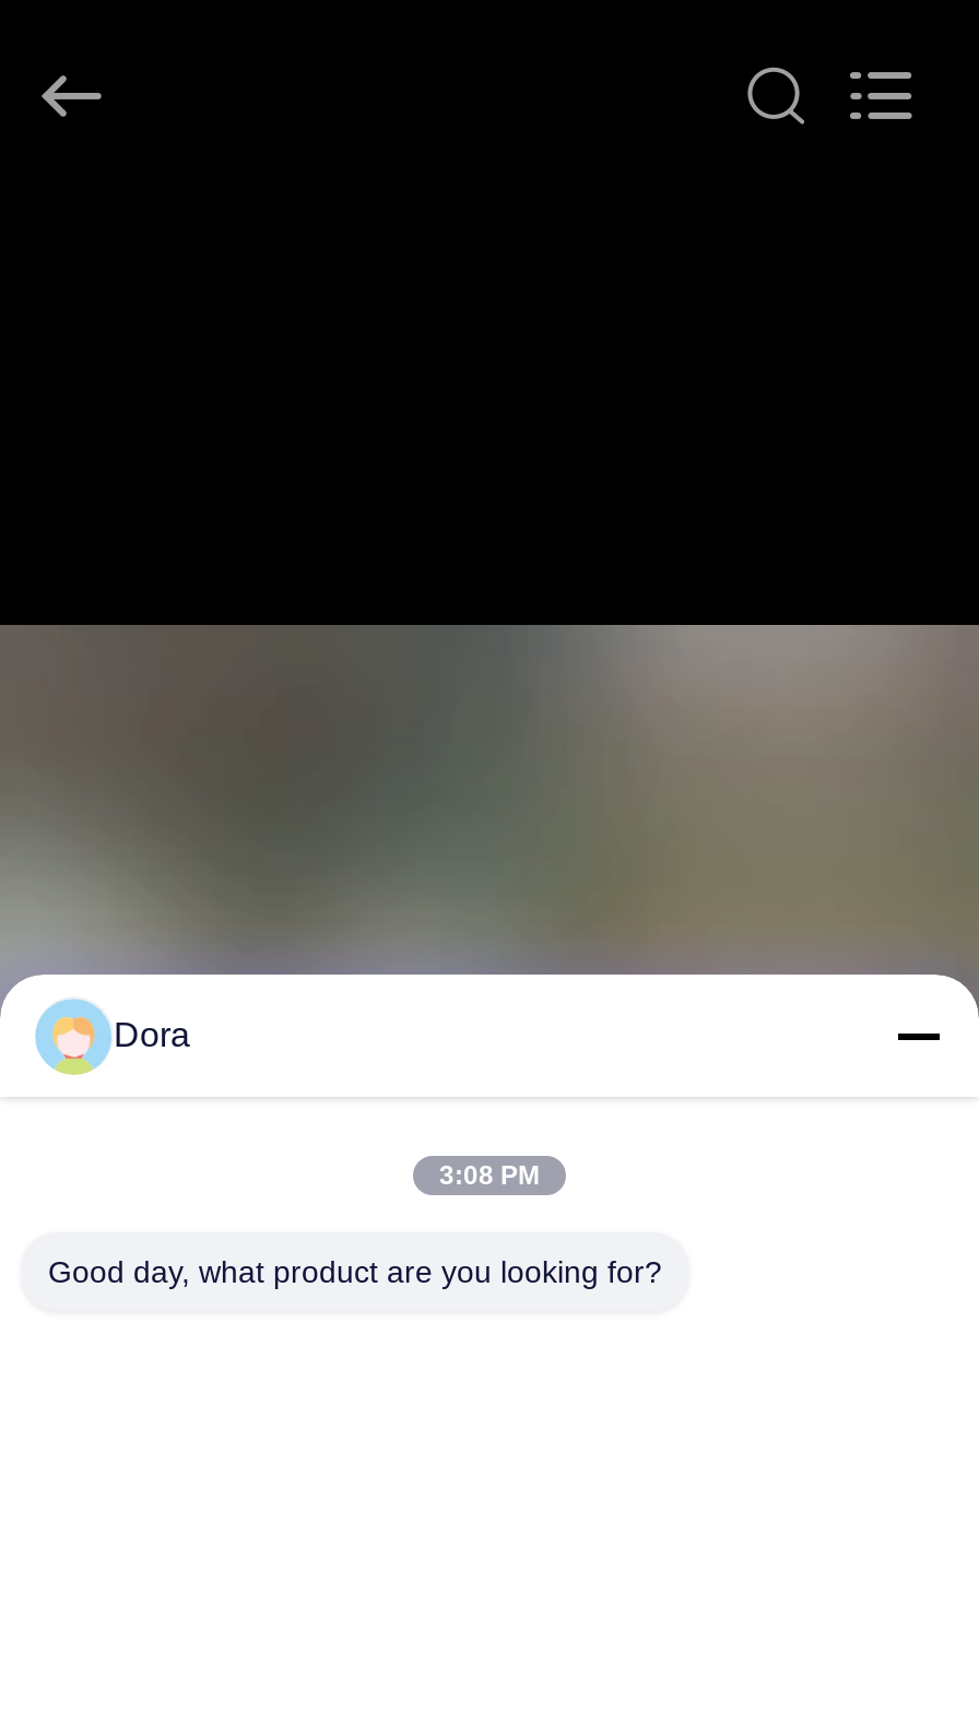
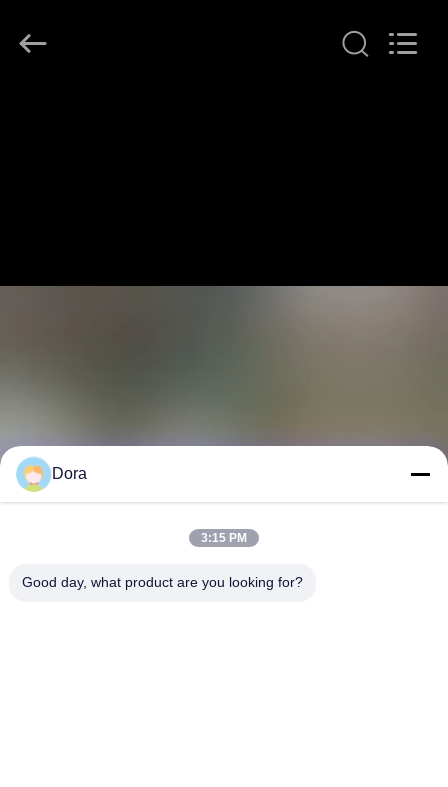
- 3:08 PM
+ 3:15 PM
